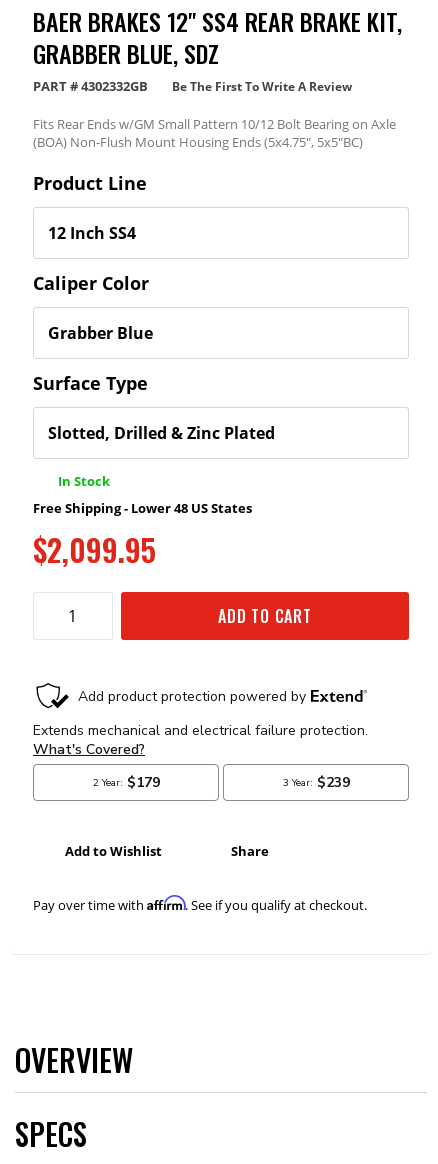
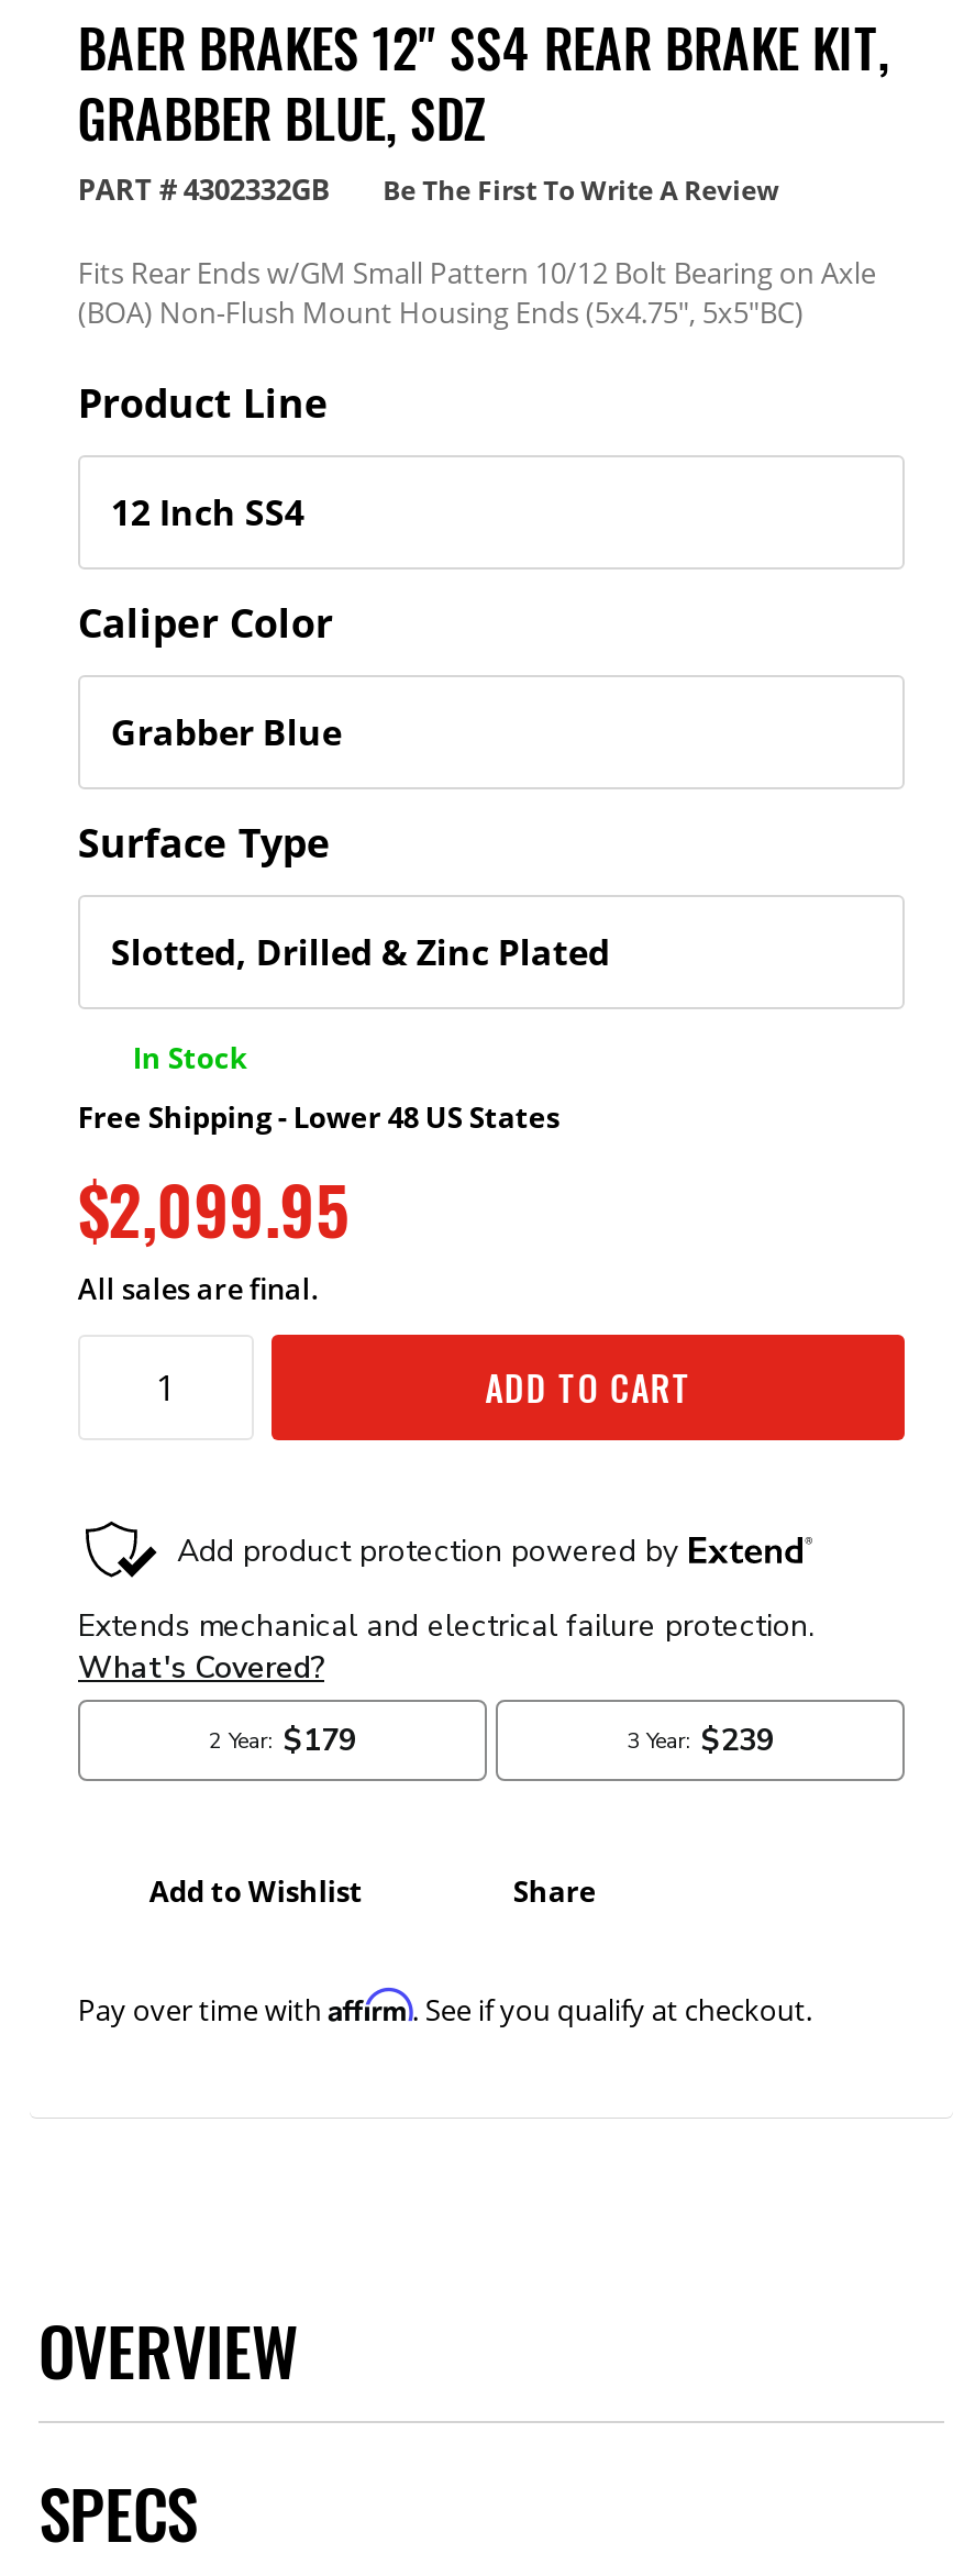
+ All sales are final.
